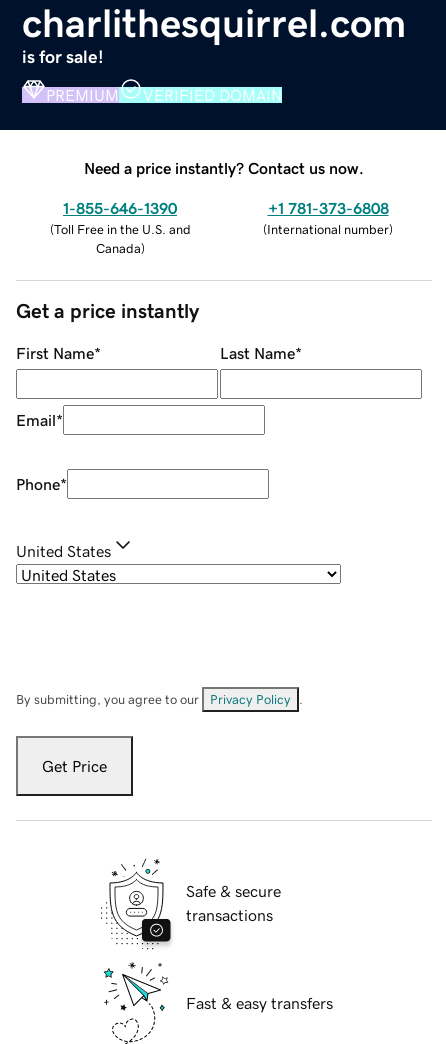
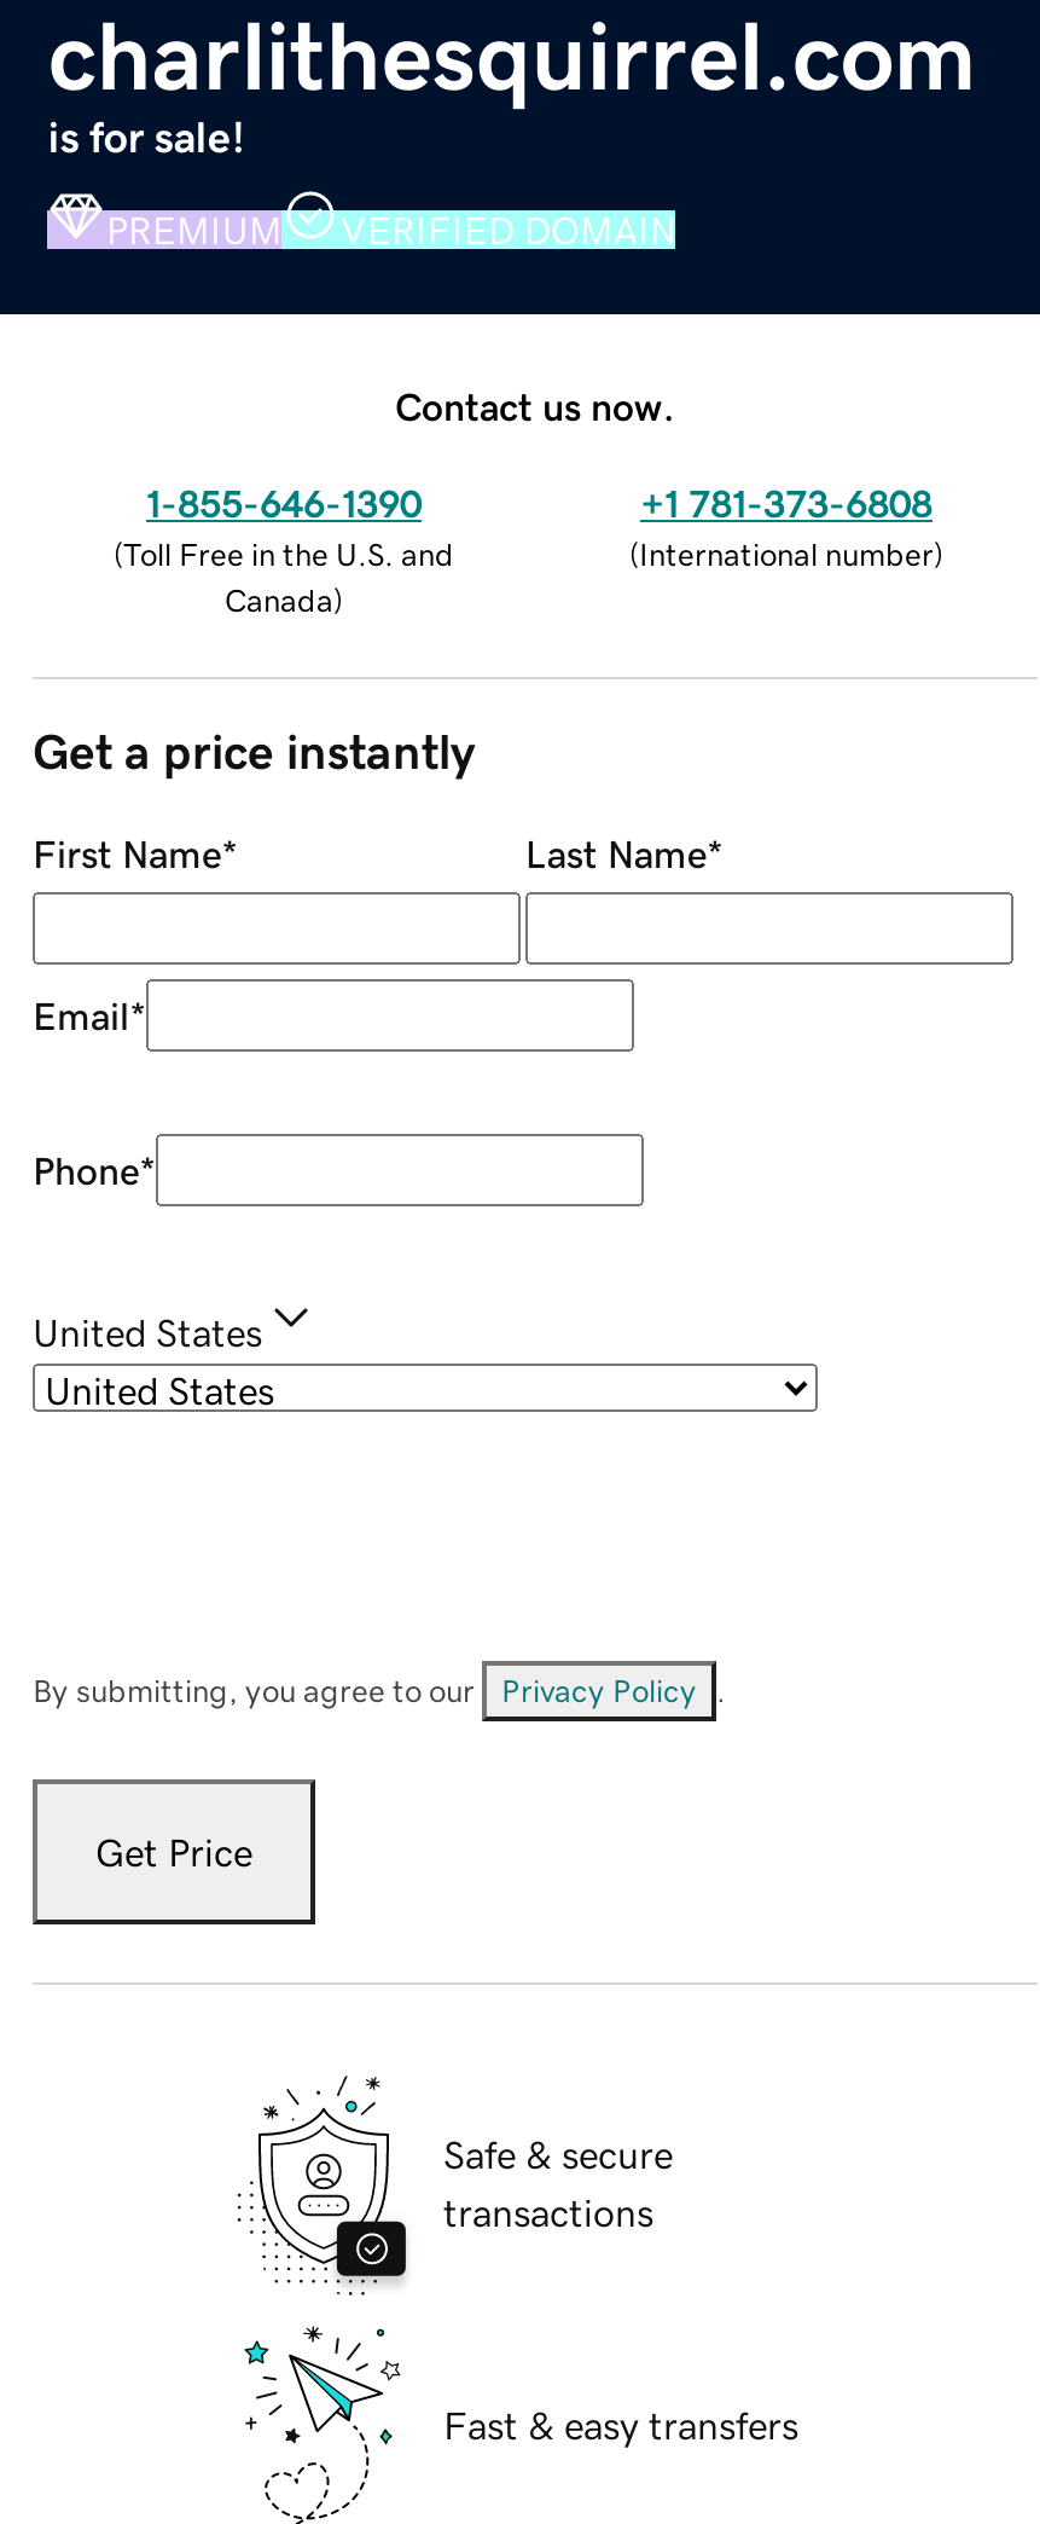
- Need a price instantly? Contact us now.
+ Contact us now.
